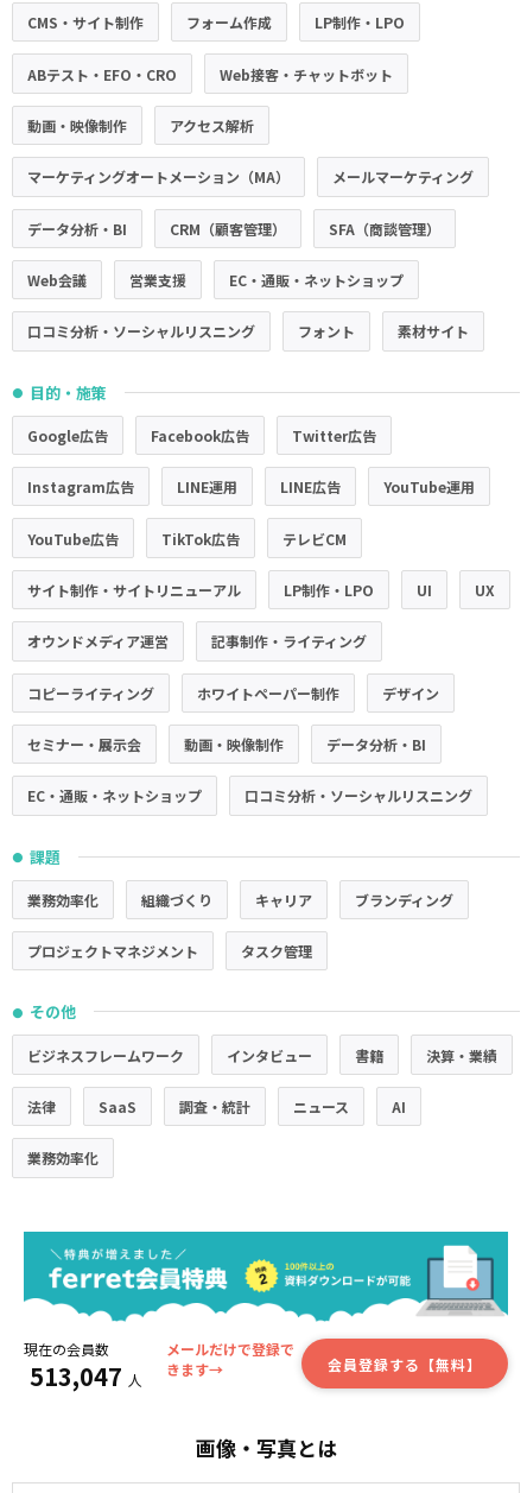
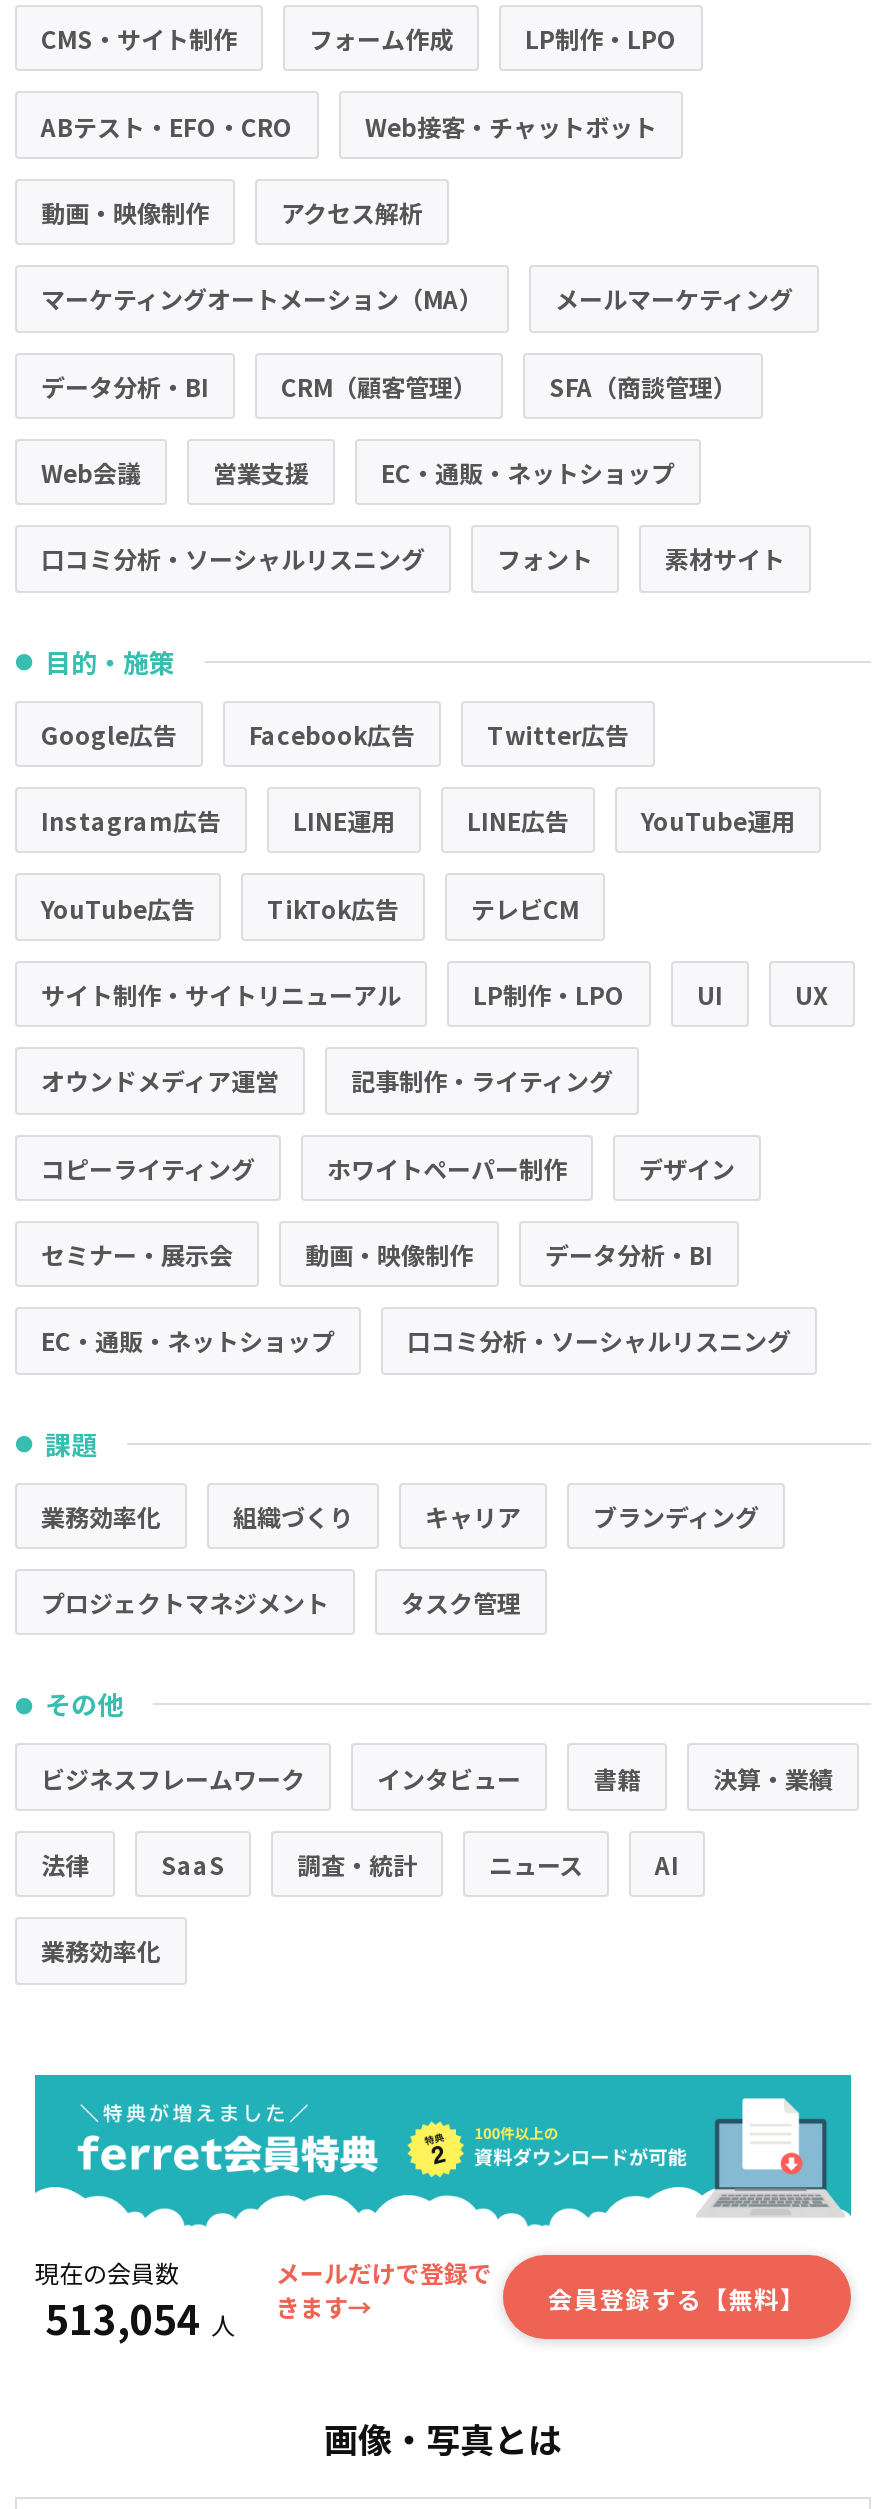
- 513,047 人
+ 513,054 人
